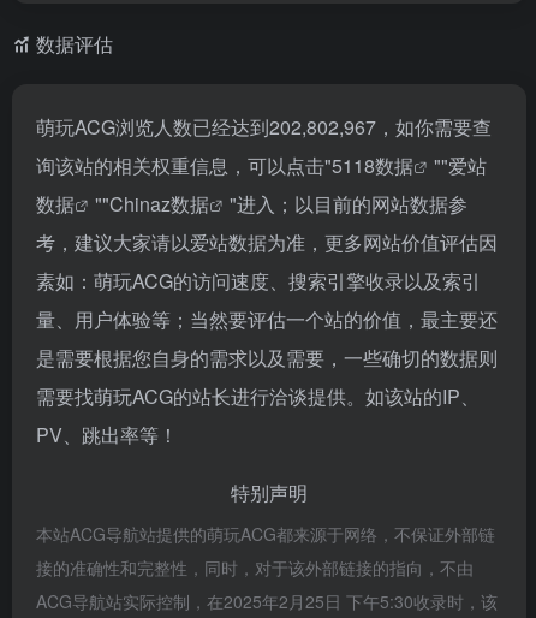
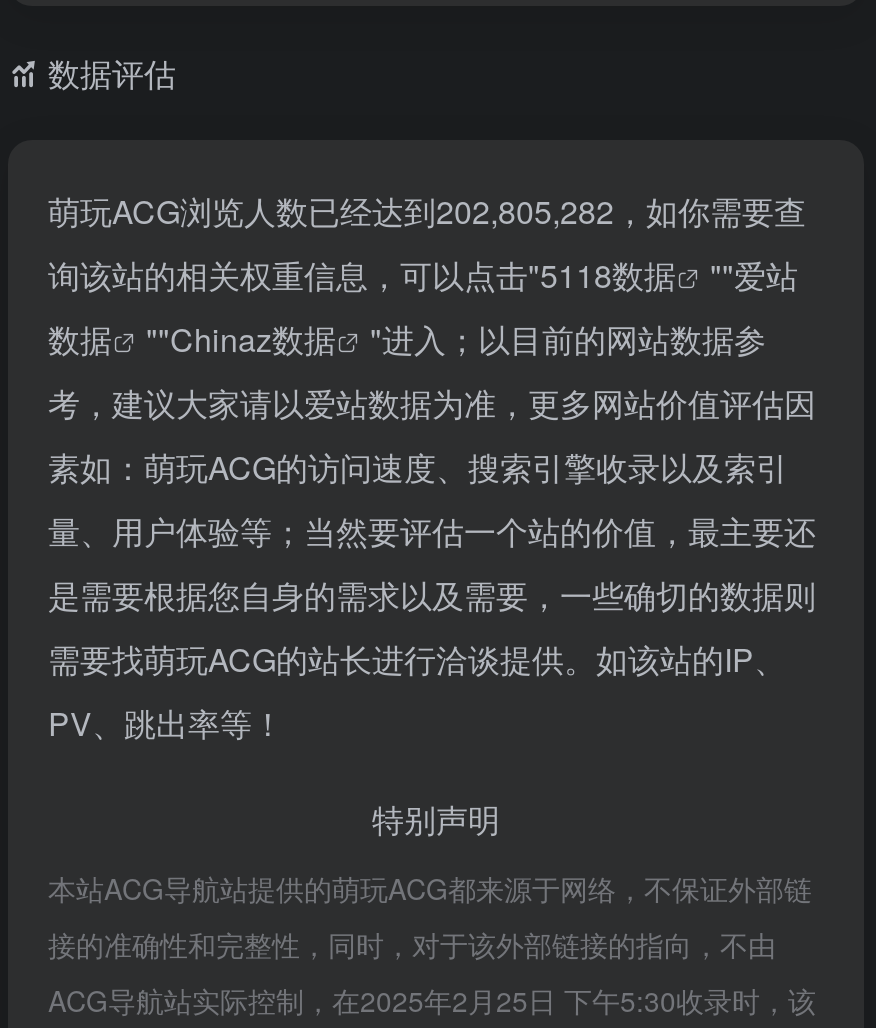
- 萌玩ACG浏览人数已经达到202,802,967，如你需要查
+ 萌玩ACG浏览人数已经达到202,805,282，如你需要查
